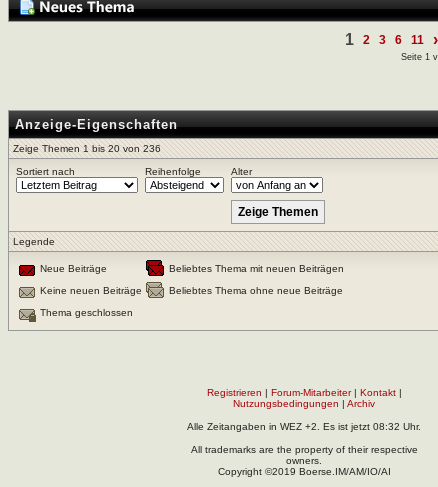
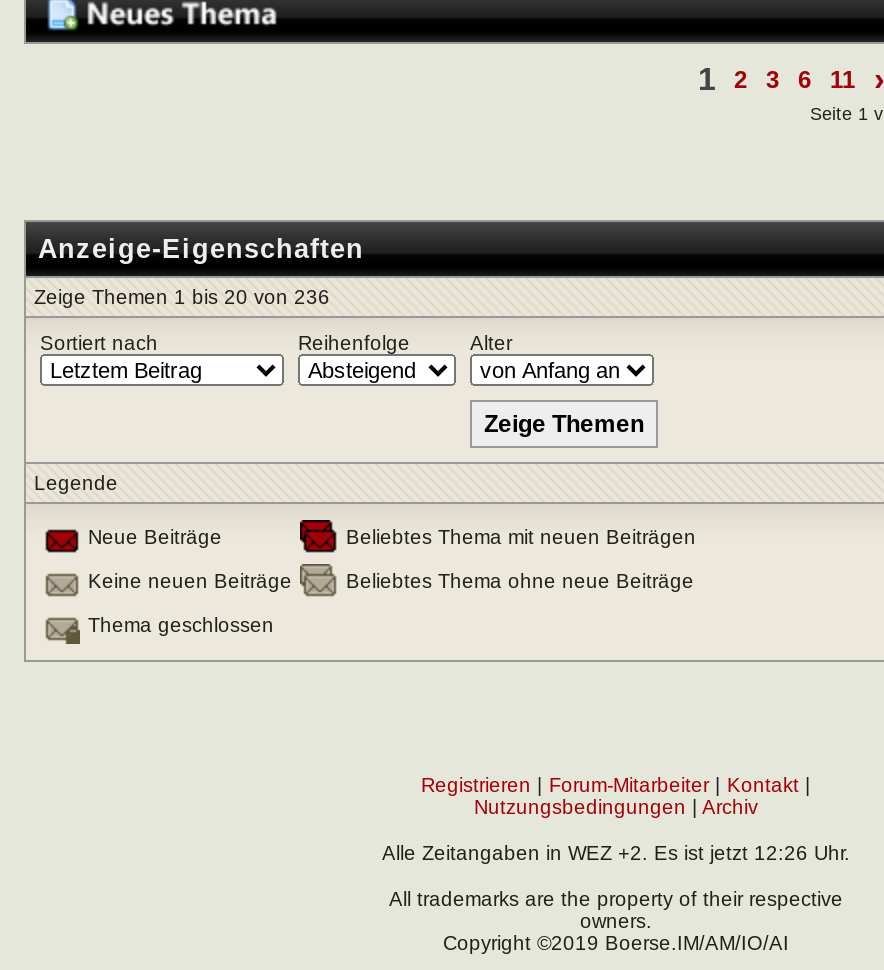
- Alle Zeitangaben in WEZ +2. Es ist jetzt 08:32 Uhr.
+ Alle Zeitangaben in WEZ +2. Es ist jetzt 12:26 Uhr.
